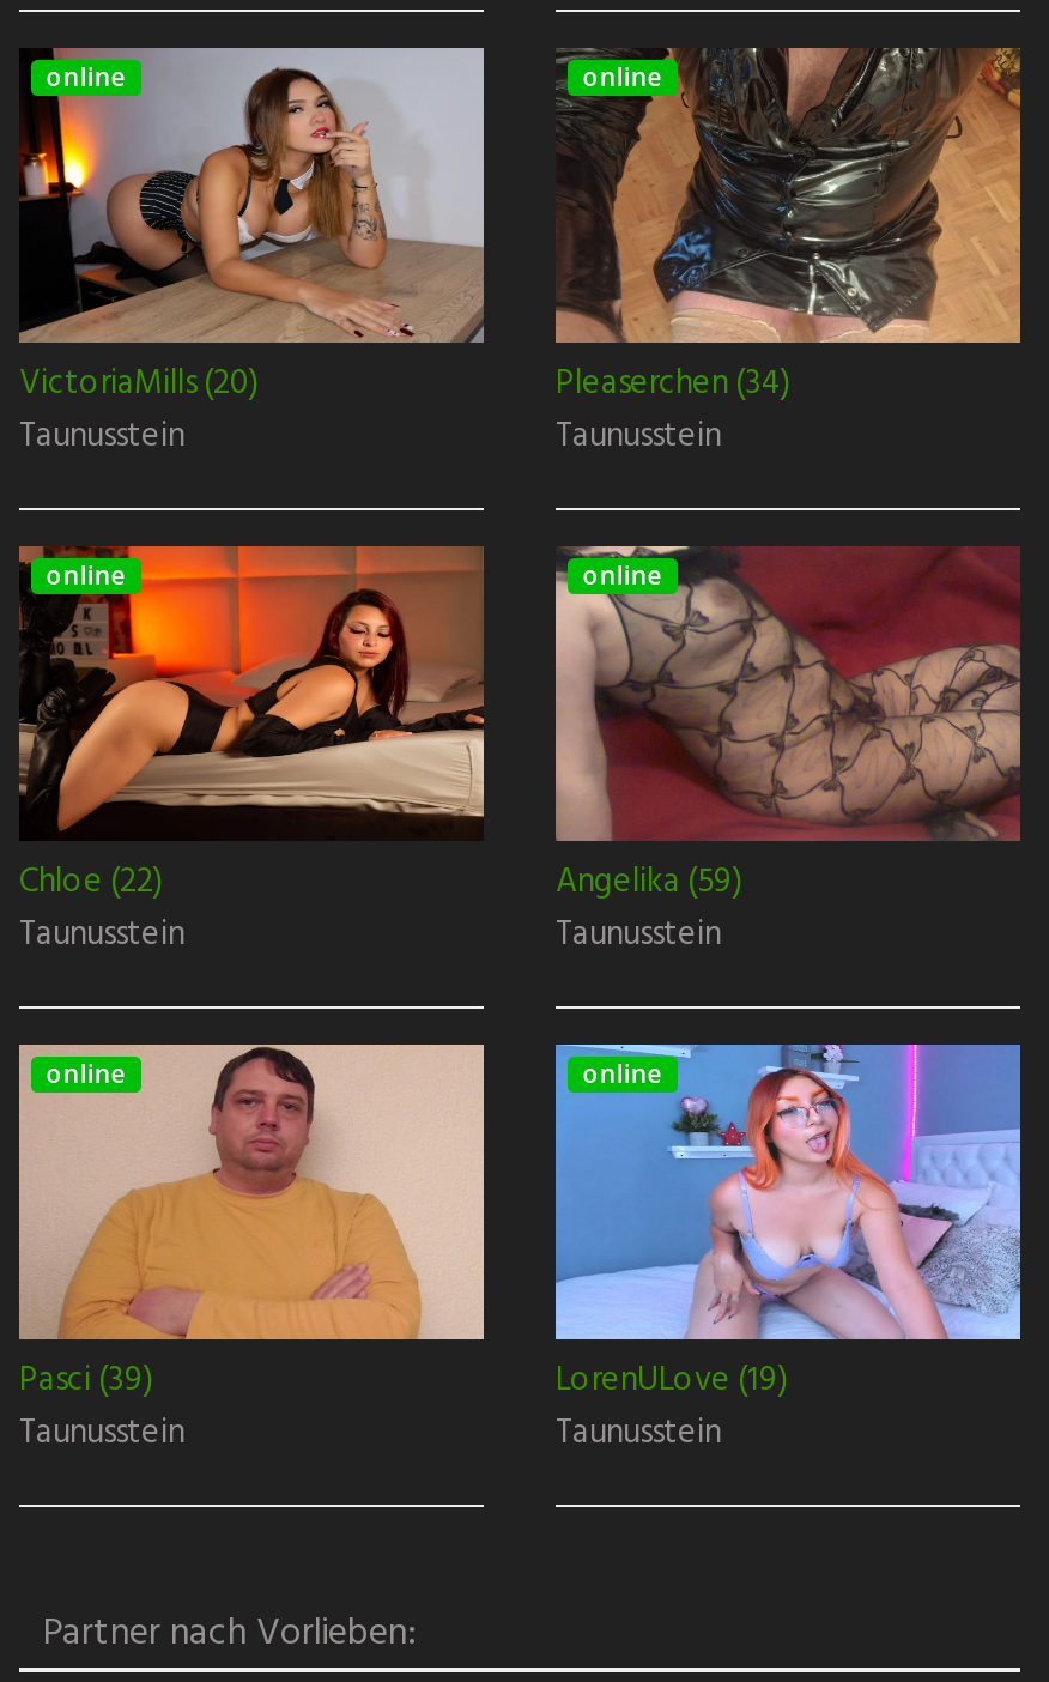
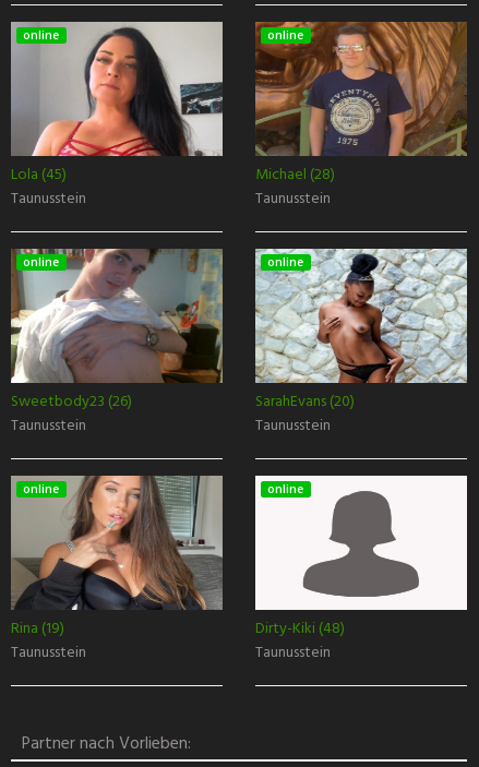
- [image]
- VictoriaMills (20)
+ [image]
+ Lola (45)

- [image]
- Pleaserchen (34)
+ [image]
+ Michael (28)

- [image]
- Chloe (22)
+ [image]
+ Sweetbody23 (26)

- [image]
- Angelika (59)
+ [image]
+ SarahEvans (20)

- [image]
- Pasci (39)
+ [image]
+ Rina (19)

- [image]
- LorenULove (19)
+ [image]
+ Dirty-Kiki (48)
